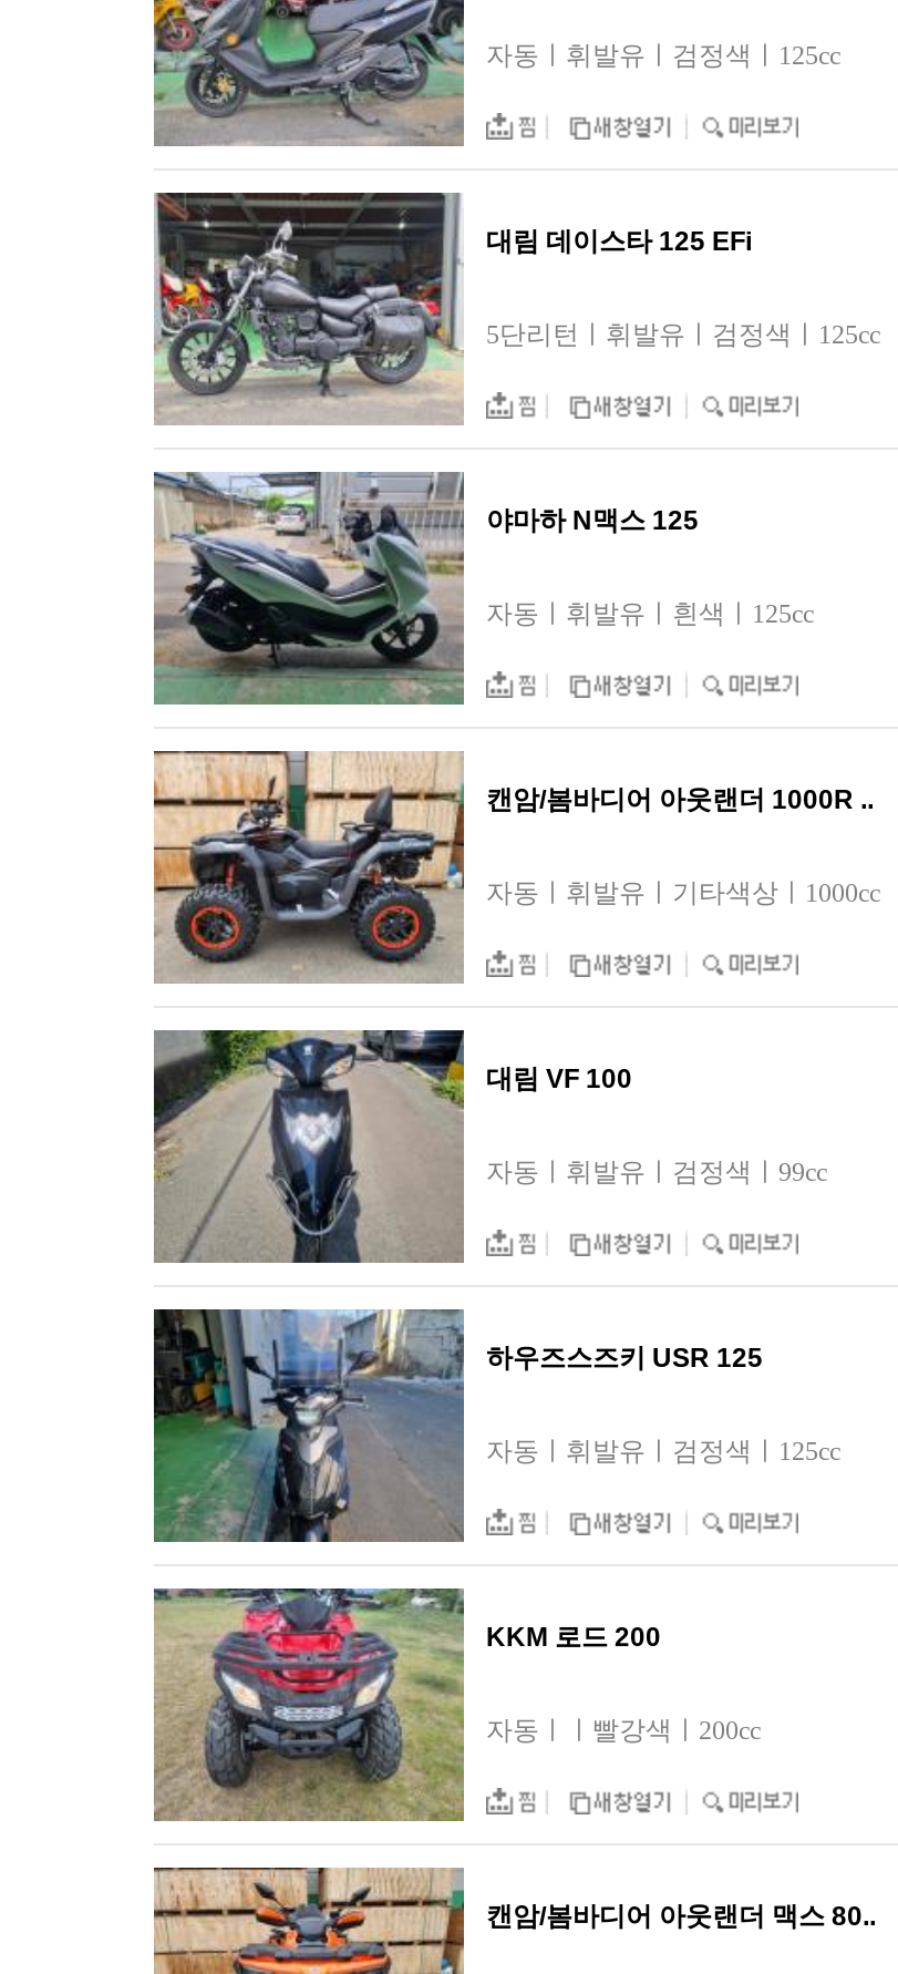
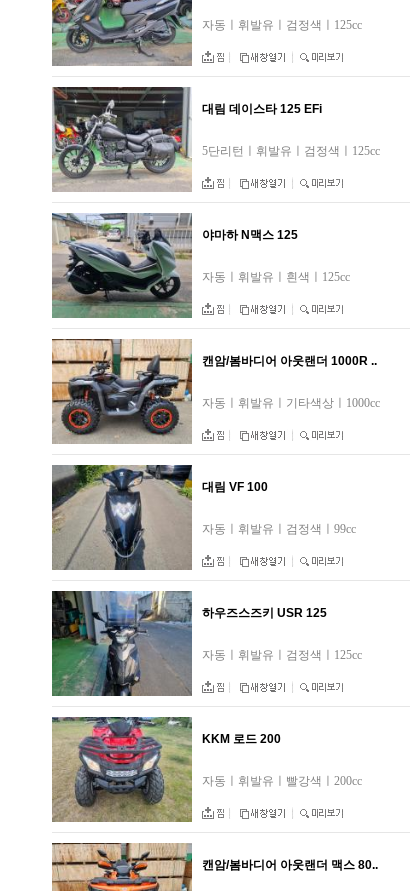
- 자동ㅣㅣ빨강색ㅣ200cc
+ 자동ㅣ휘발유ㅣ빨강색ㅣ200cc
